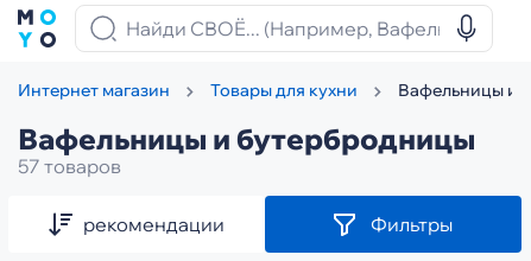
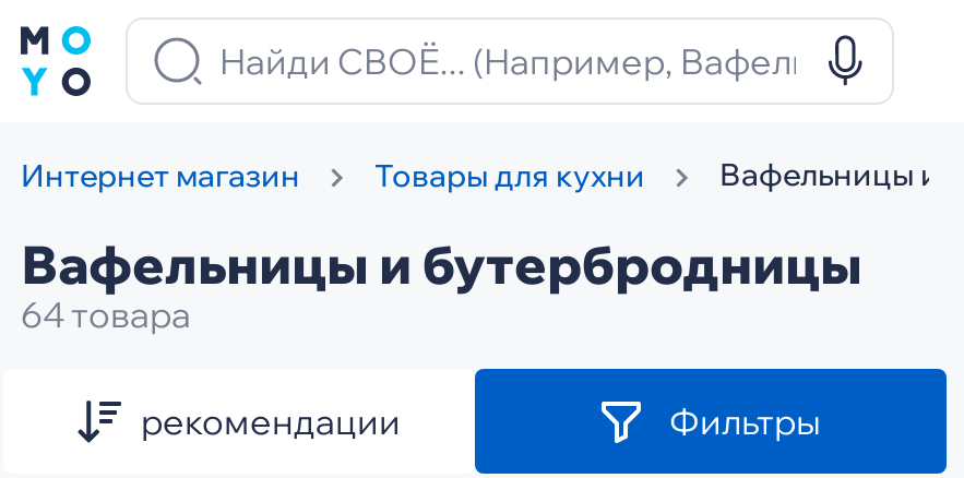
- 57 товаров
+ 64 товара
